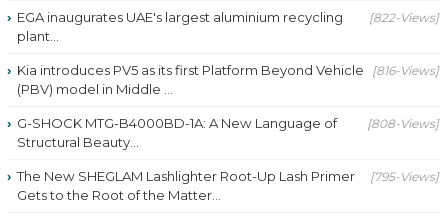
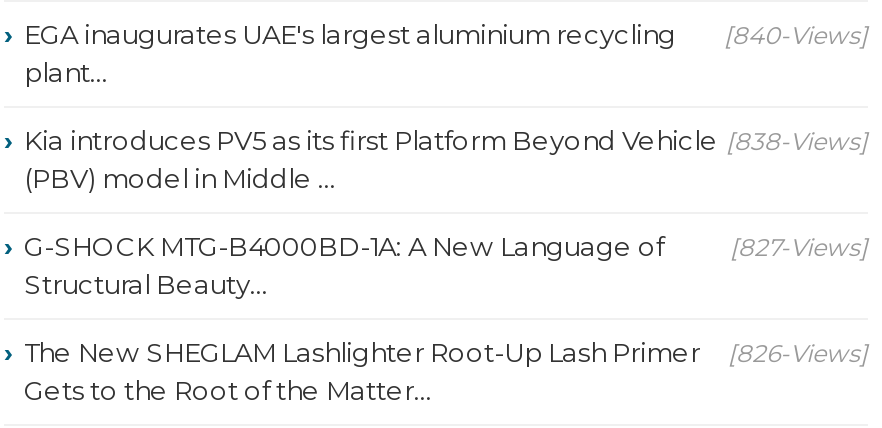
- EGA inaugurates UAE's largest aluminium recycling [822-Views]
+ EGA inaugurates UAE's largest aluminium recycling [840-Views]

- Kia introduces PV5 as its first Platform Beyond Vehicle [816-Views]
+ Kia introduces PV5 as its first Platform Beyond Vehicle [838-Views]

- [808-Views]
+ [827-Views]

- The New SHEGLAM Lashlighter Root-Up Lash Primer [795-Views]
+ The New SHEGLAM Lashlighter Root-Up Lash Primer [826-Views]
